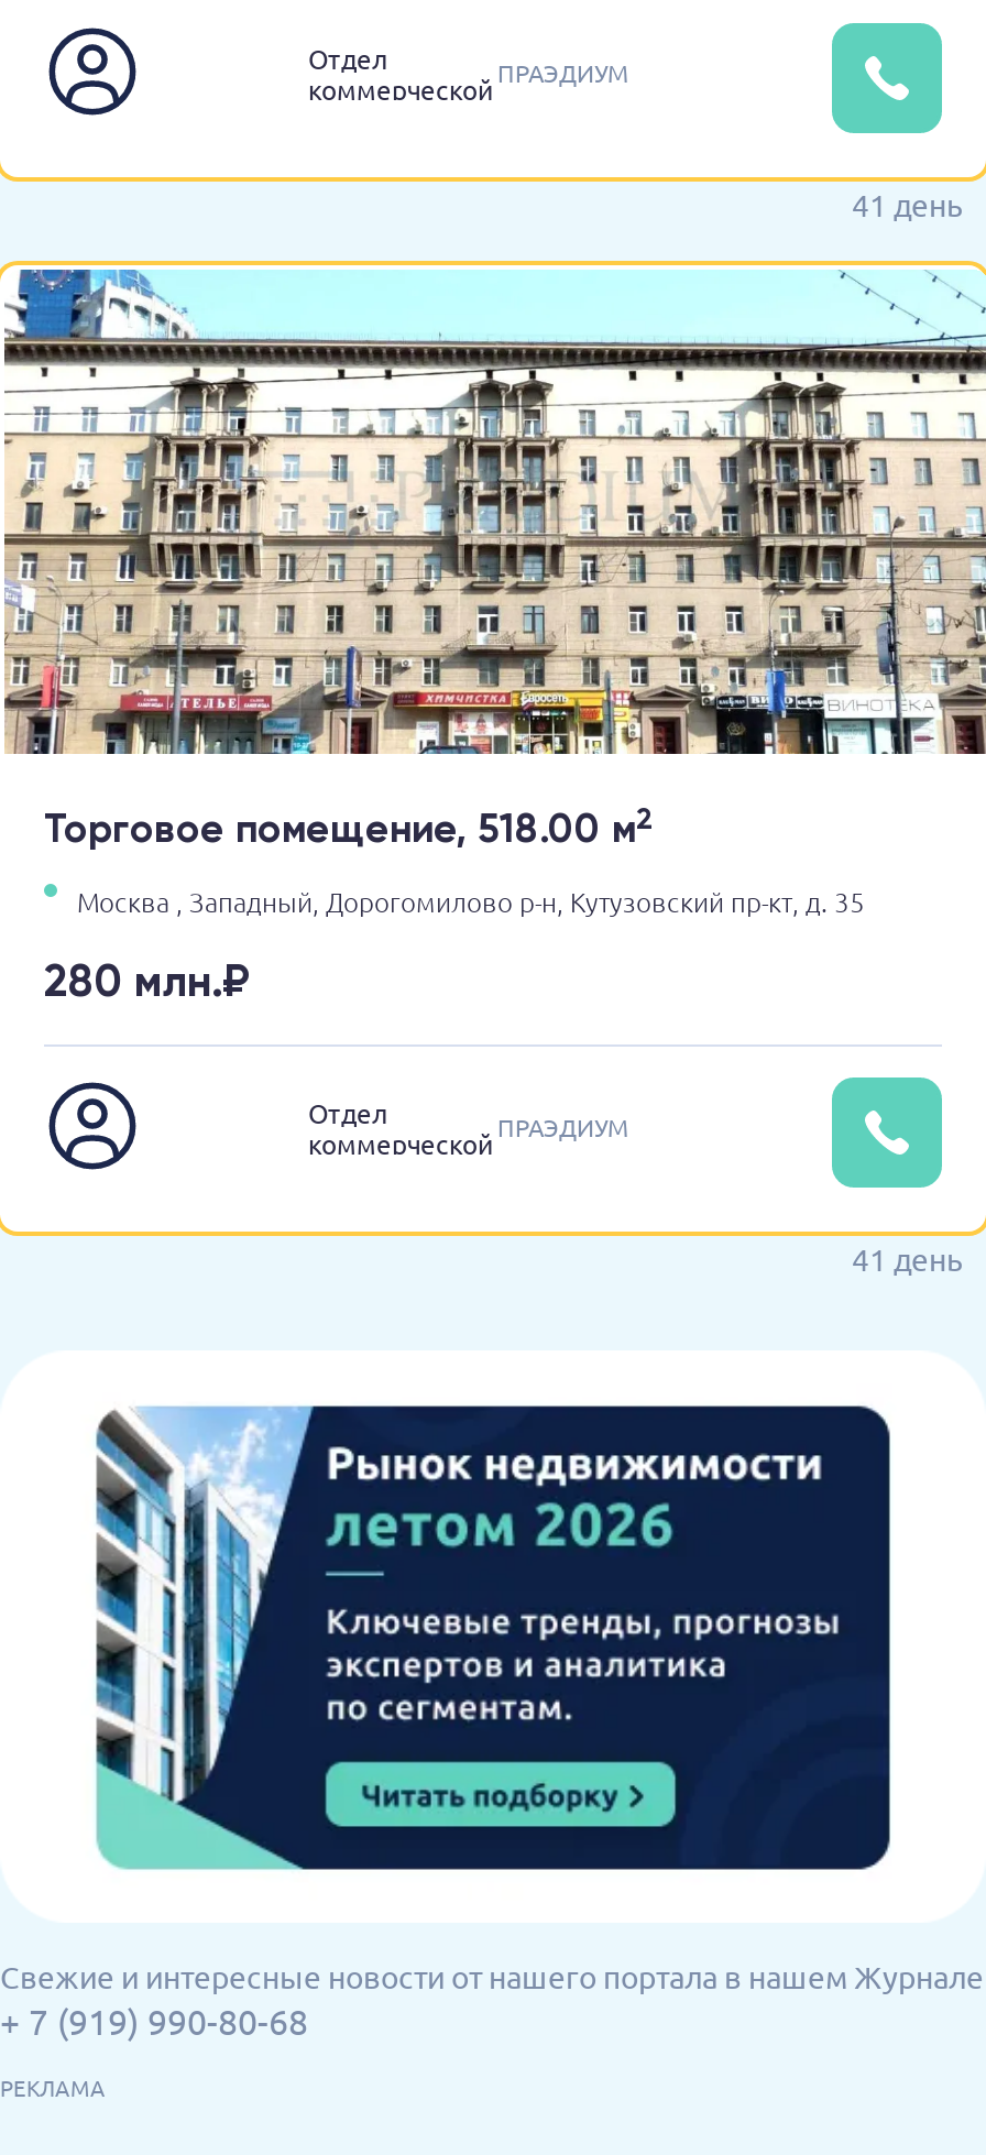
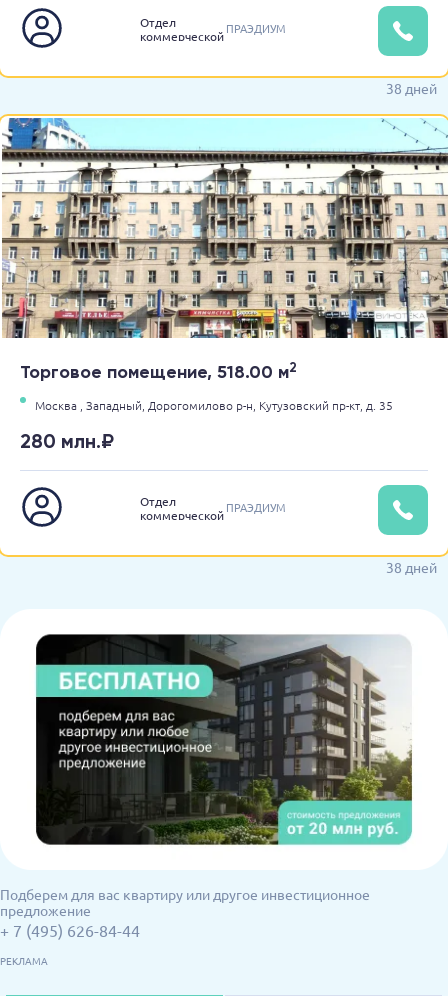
- 41 день
+ 38 дней

- 41 день
+ 38 дней

- [image]
- Свежие и интересные новости от нашего портала в нашем Журнале
- + 7 (919) 990-80-68
+ [image]
+ Подберем для вас квартиру или другое инвестиционное
+ предложение
+ + 7 (495) 626-84-44
